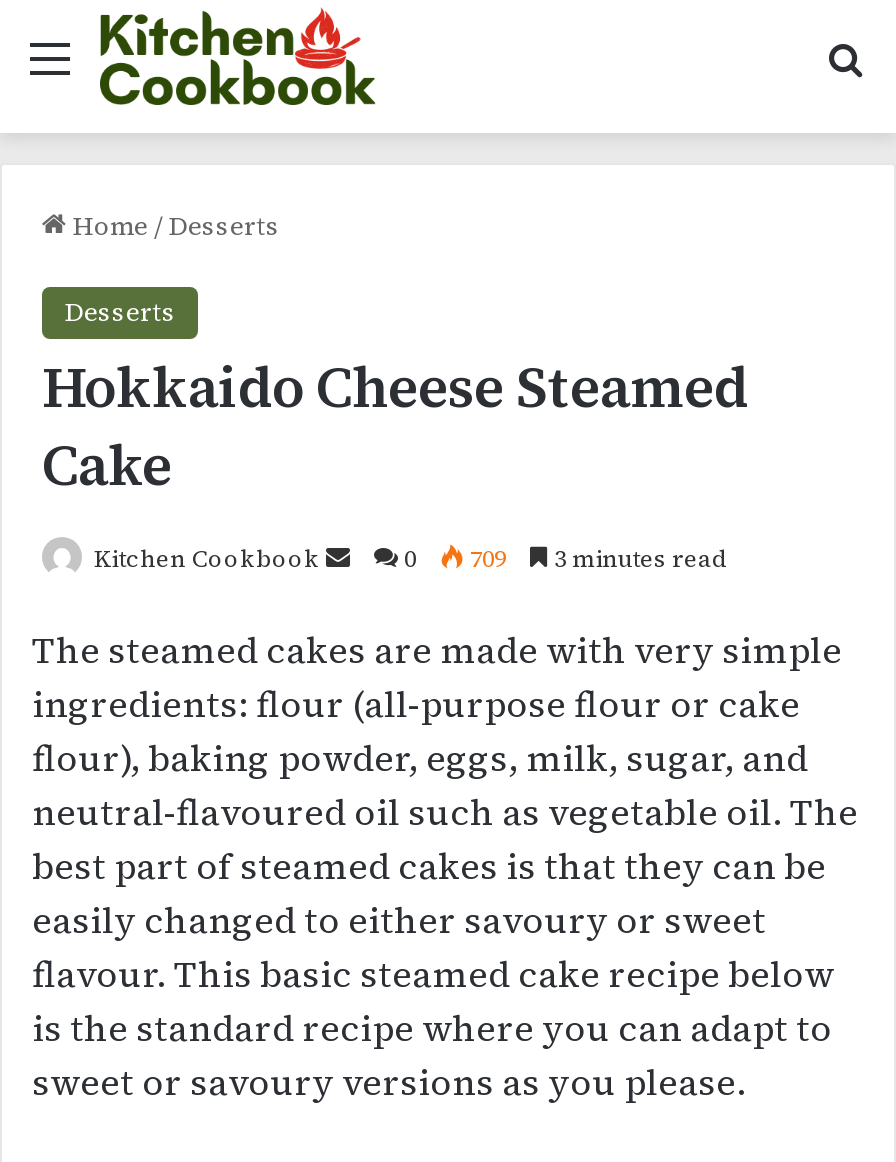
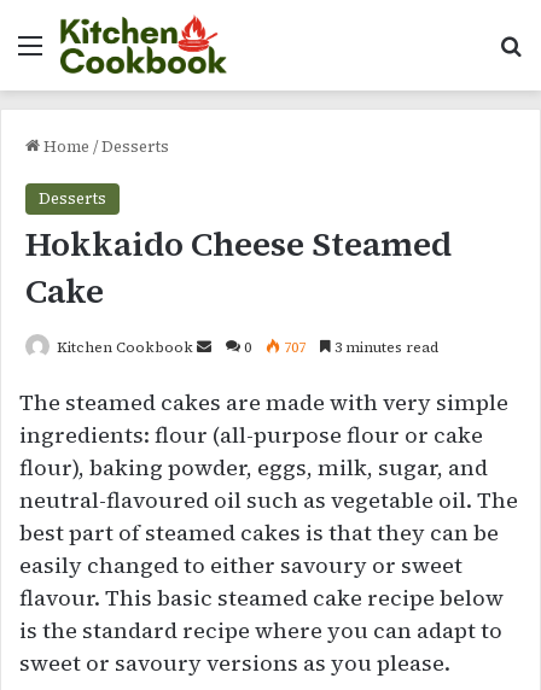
- 709
+ 707
